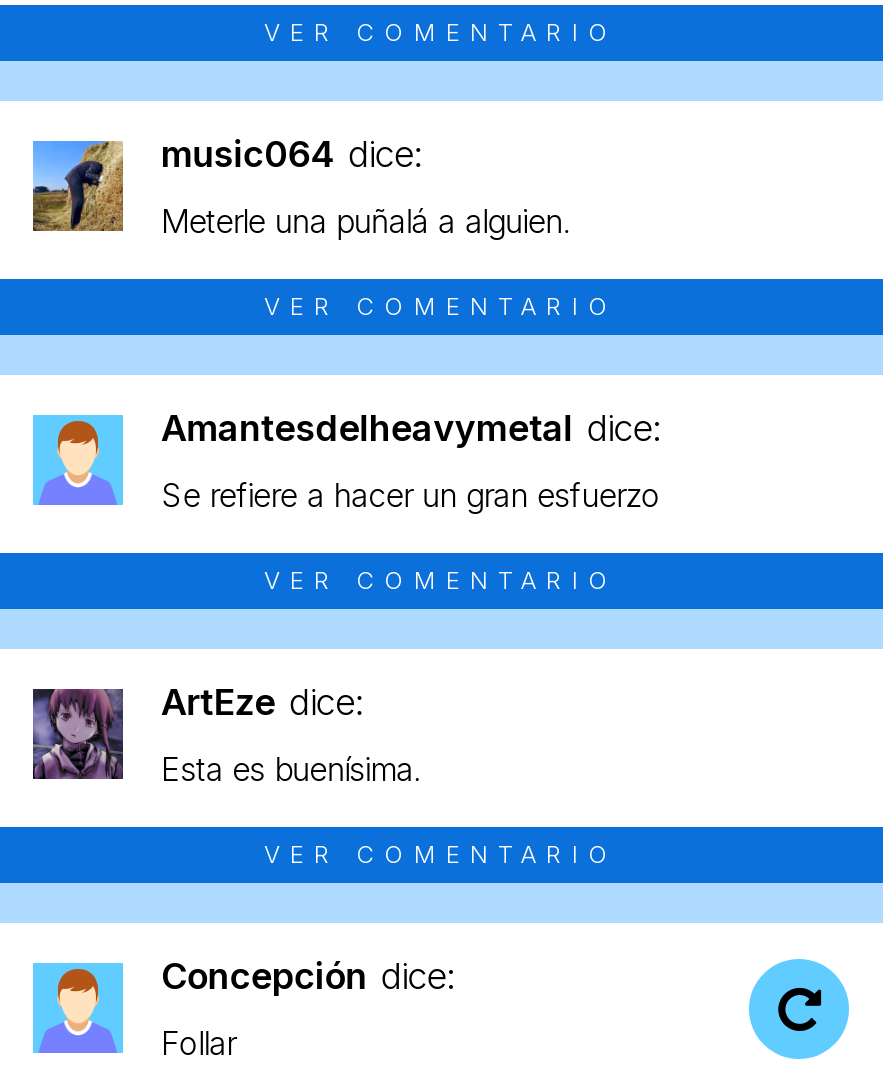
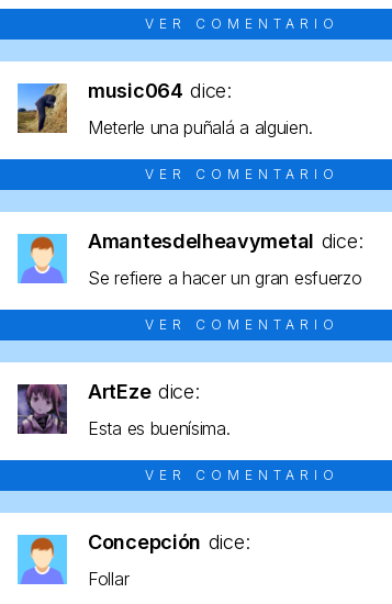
- [image]
